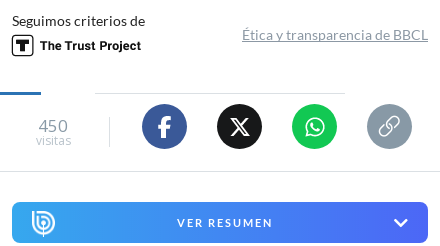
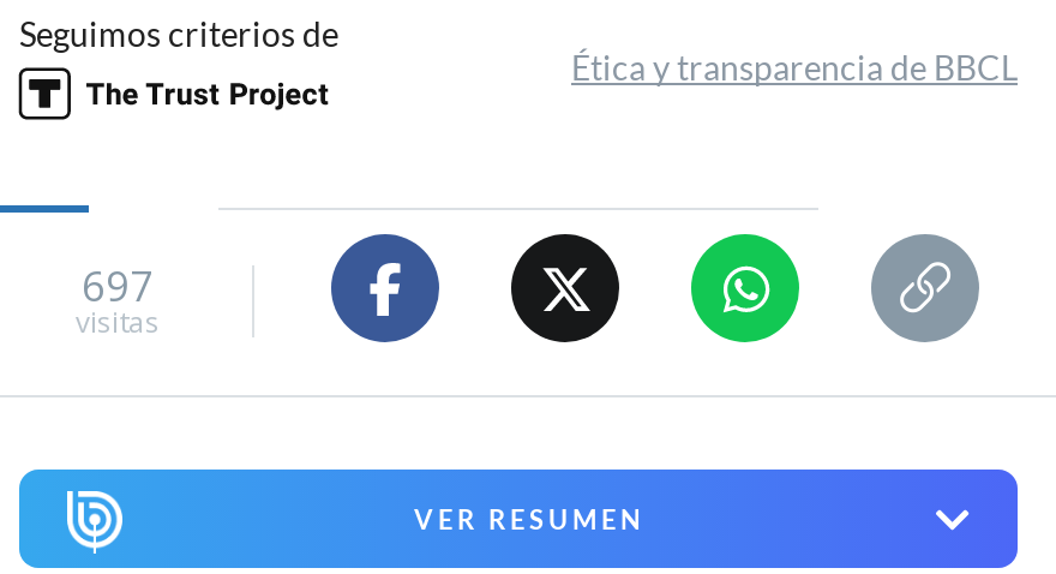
- 450
+ 697
